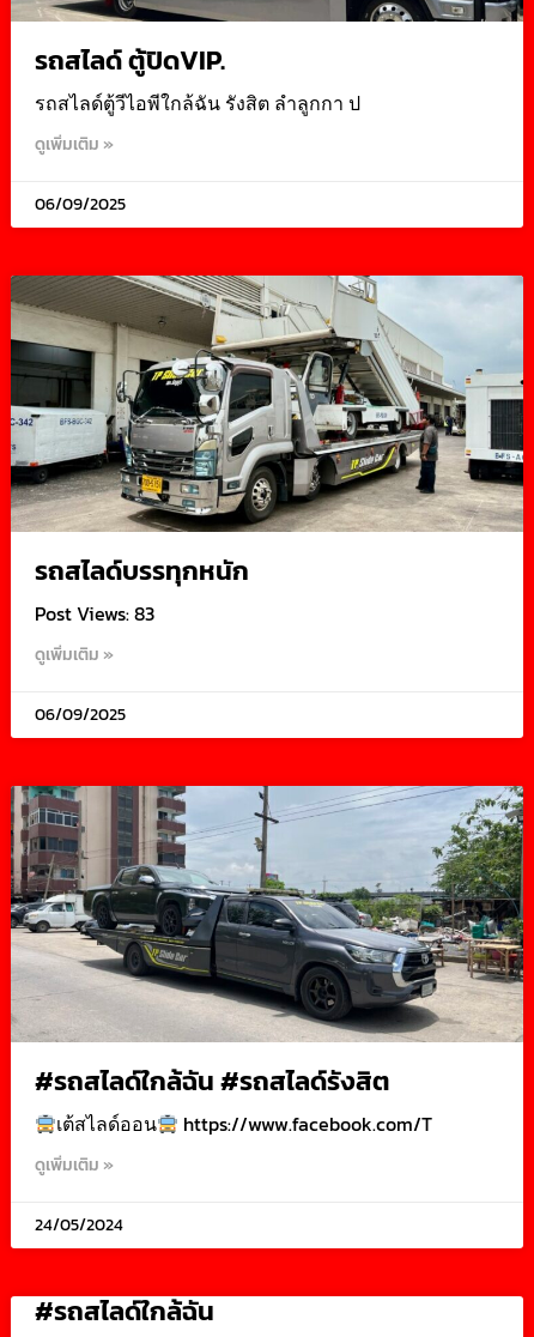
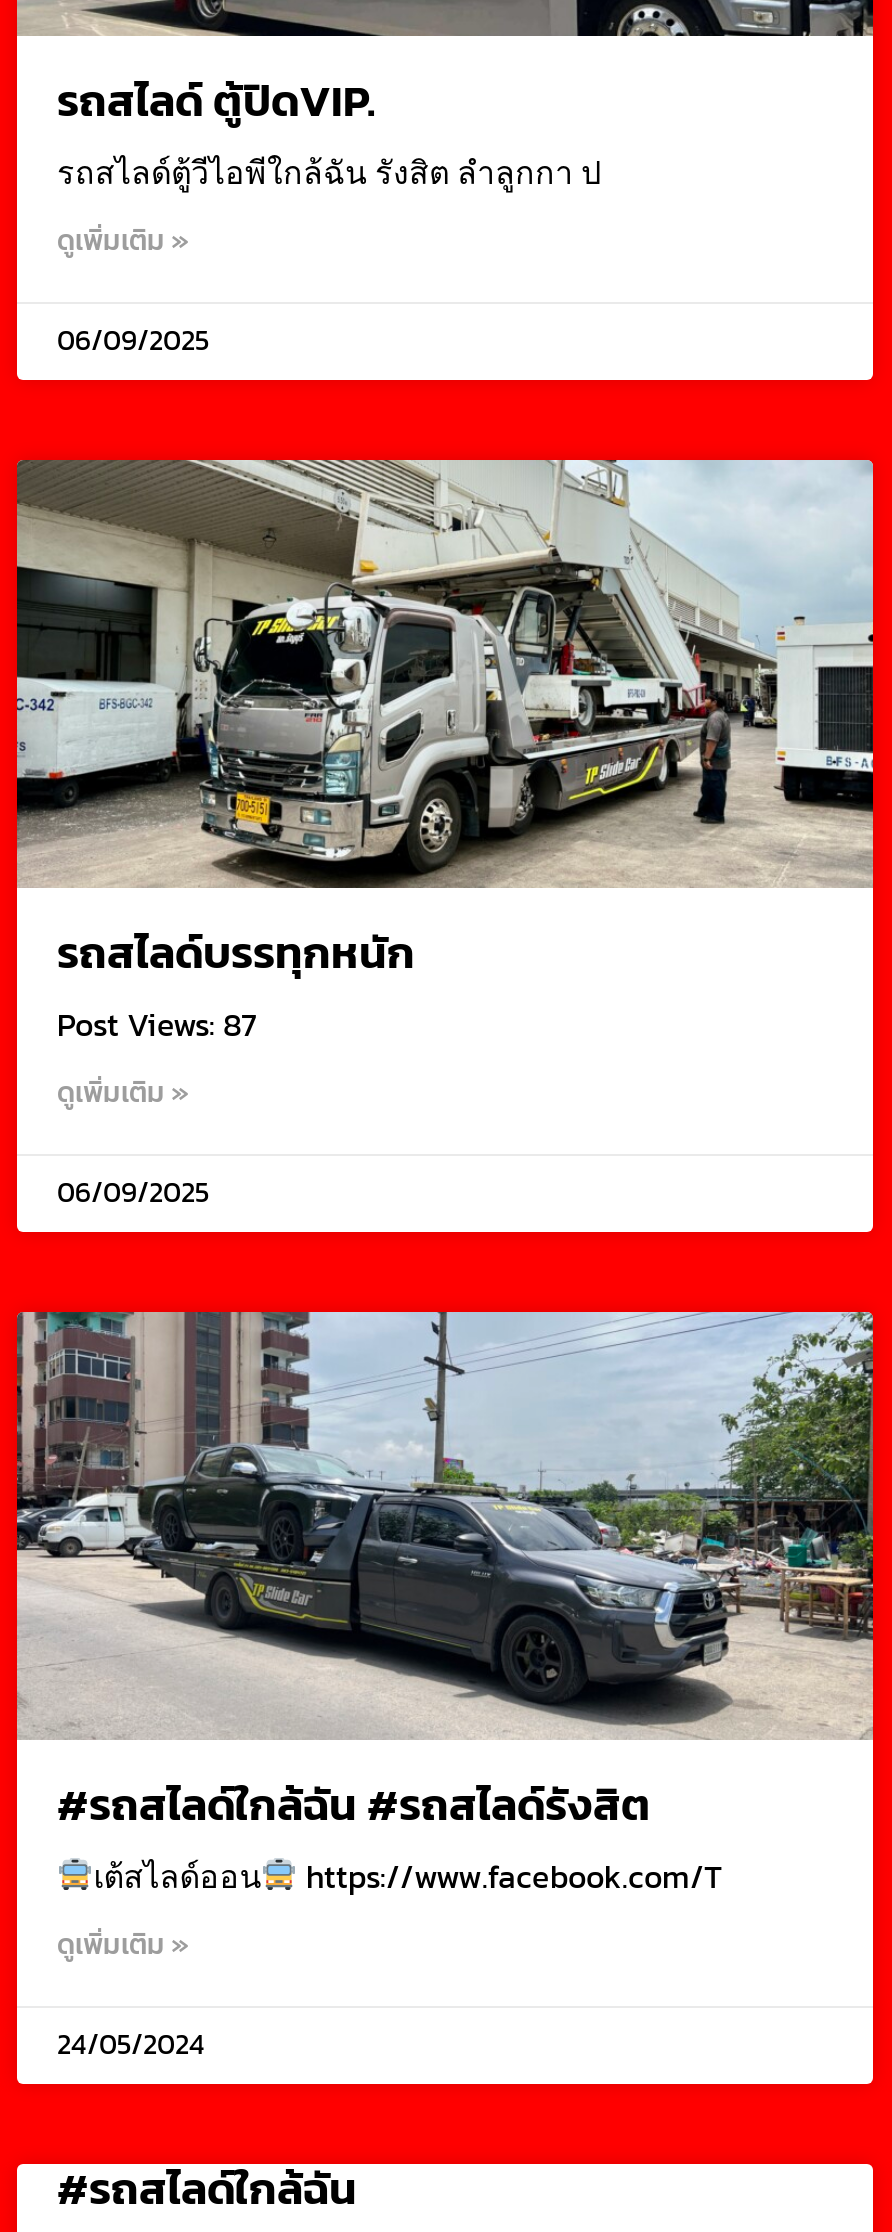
- Post Views: 83
+ Post Views: 87
